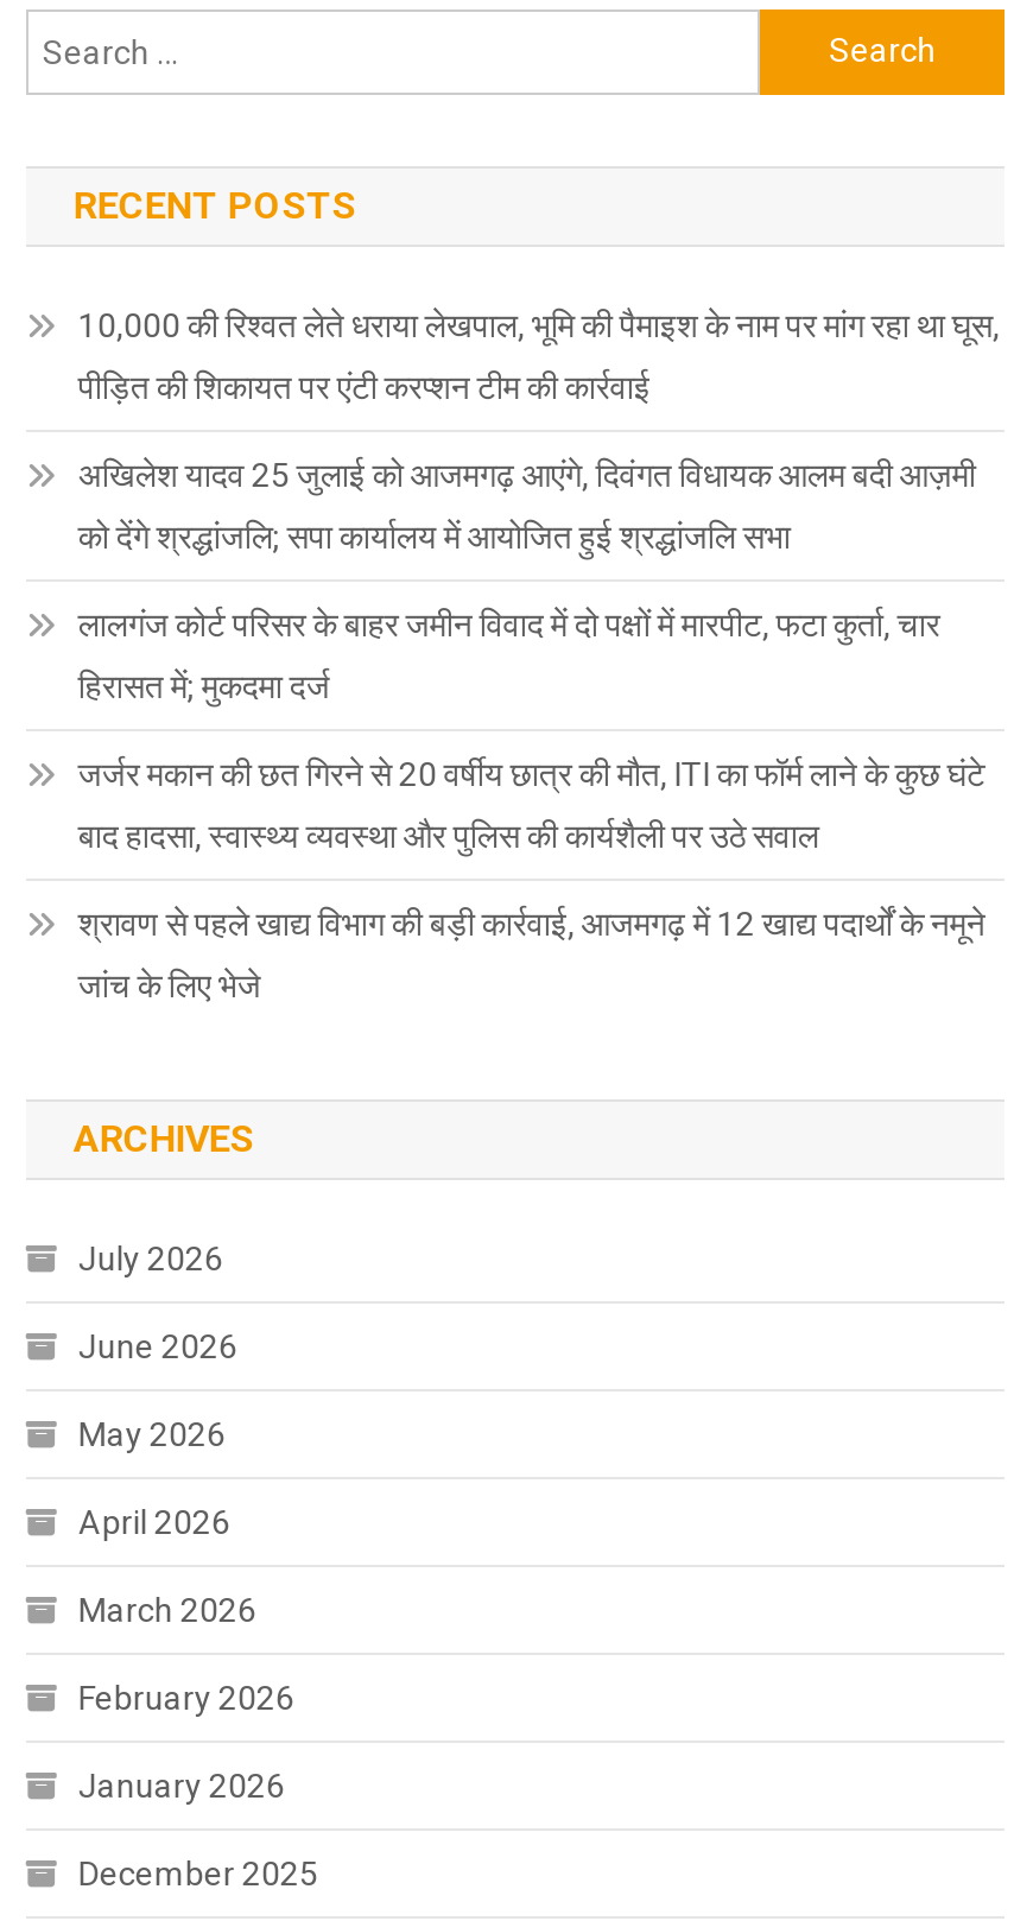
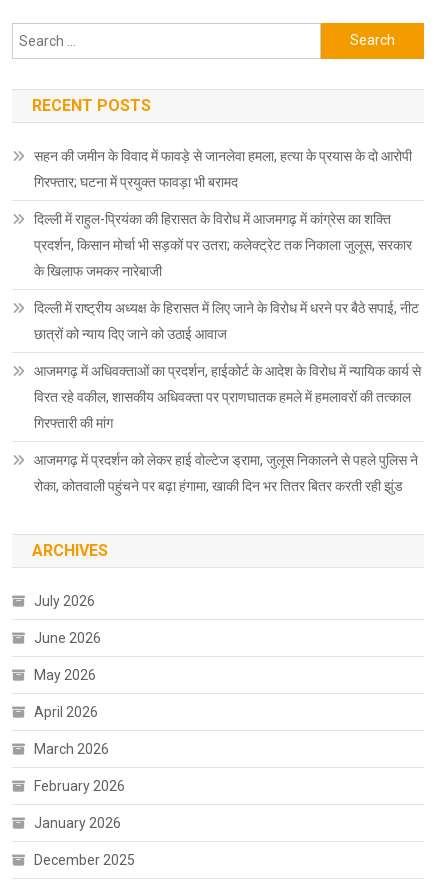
- 10,000 की रिश्वत लेते धराया लेखपाल, भूमि की पैमाइश के नाम पर मांग रहा था घूस,
- पीड़ित की शिकायत पर एंटी करप्शन टीम की कार्रवाई
- अखिलेश यादव 25 जुलाई को आजमगढ़ आएंगे, दिवंगत विधायक आलम बदी आज़मी
- को देंगे श्रद्धांजलि; सपा कार्यालय में आयोजित हुई श्रद्धांजलि सभा
- लालगंज कोर्ट परिसर के बाहर जमीन विवाद में दो पक्षों में मारपीट, फटा कुर्ता, चार
- हिरासत में; मुकदमा दर्ज
- जर्जर मकान की छत गिरने से 20 वर्षीय छात्र की मौत, ITI का फॉर्म लाने के कुछ घंटे
- बाद हादसा, स्वास्थ्य व्यवस्था और पुलिस की कार्यशैली पर उठे सवाल
- श्रावण से पहले खाद्य विभाग की बड़ी कार्रवाई, आजमगढ़ में 12 खाद्य पदार्थों के नमूने
- जांच के लिए भेजे
+ सहन की जमीन के विवाद में फावड़े से जानलेवा हमला, हत्या के प्रयास के दो आरोपी
+ गिरफ्तार; घटना में प्रयुक्त फावड़ा भी बरामद
+ दिल्ली में राहुल-प्रियंका की हिरासत के विरोध में आजमगढ़ में कांग्रेस का शक्ति
+ प्रदर्शन, किसान मोर्चा भी सड़कों पर उतरा; कलेक्ट्रेट तक निकाला जुलूस, सरकार
+ के खिलाफ जमकर नारेबाजी
+ दिल्ली में राष्ट्रीय अध्यक्ष के हिरासत में लिए जाने के विरोध में धरने पर बैठे सपाई, नीट
+ छात्रों को न्याय दिए जाने को उठाई आवाज
+ आजमगढ़ में अधिवक्ताओं का प्रदर्शन, हाईकोर्ट के आदेश के विरोध में न्यायिक कार्य से
+ विरत रहे वकील, शासकीय अधिवक्ता पर प्राणघातक हमले में हमलावरों की तत्काल
+ गिरफ्तारी की मांग
+ आजमगढ़ में प्रदर्शन को लेकर हाई वोल्टेज ड्रामा, जुलूस निकालने से पहले पुलिस ने
+ रोका, कोतवाली पहुंचने पर बढ़ा हंगामा, खाकी दिन भर तितर बितर करती रही झुंड
